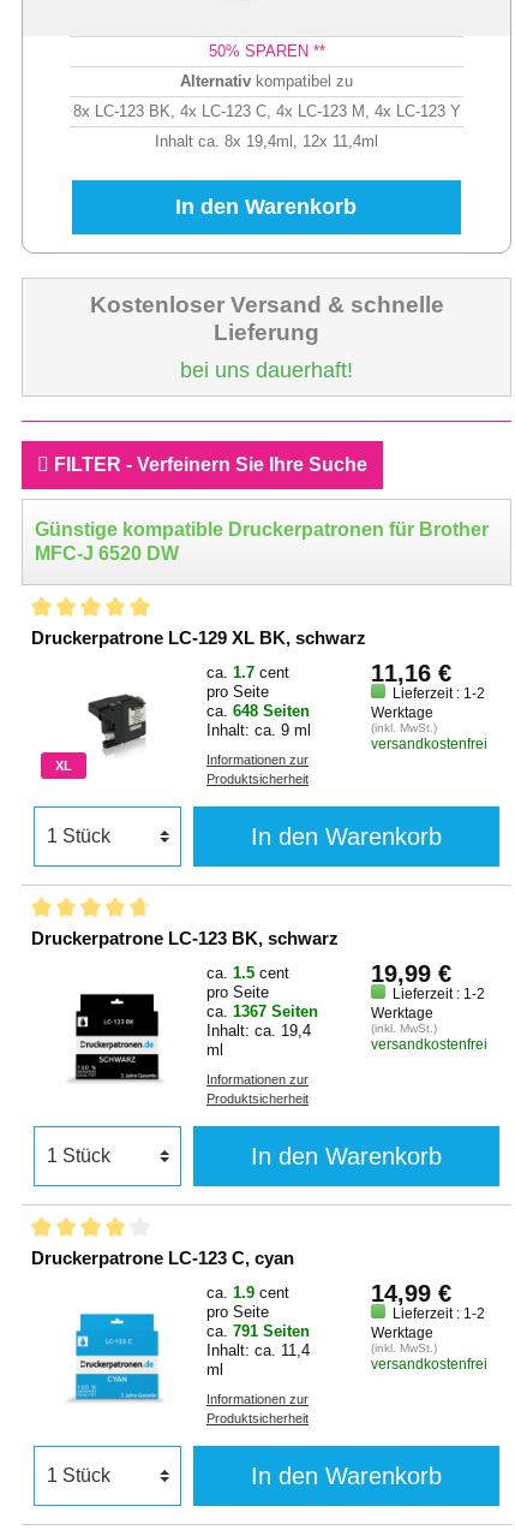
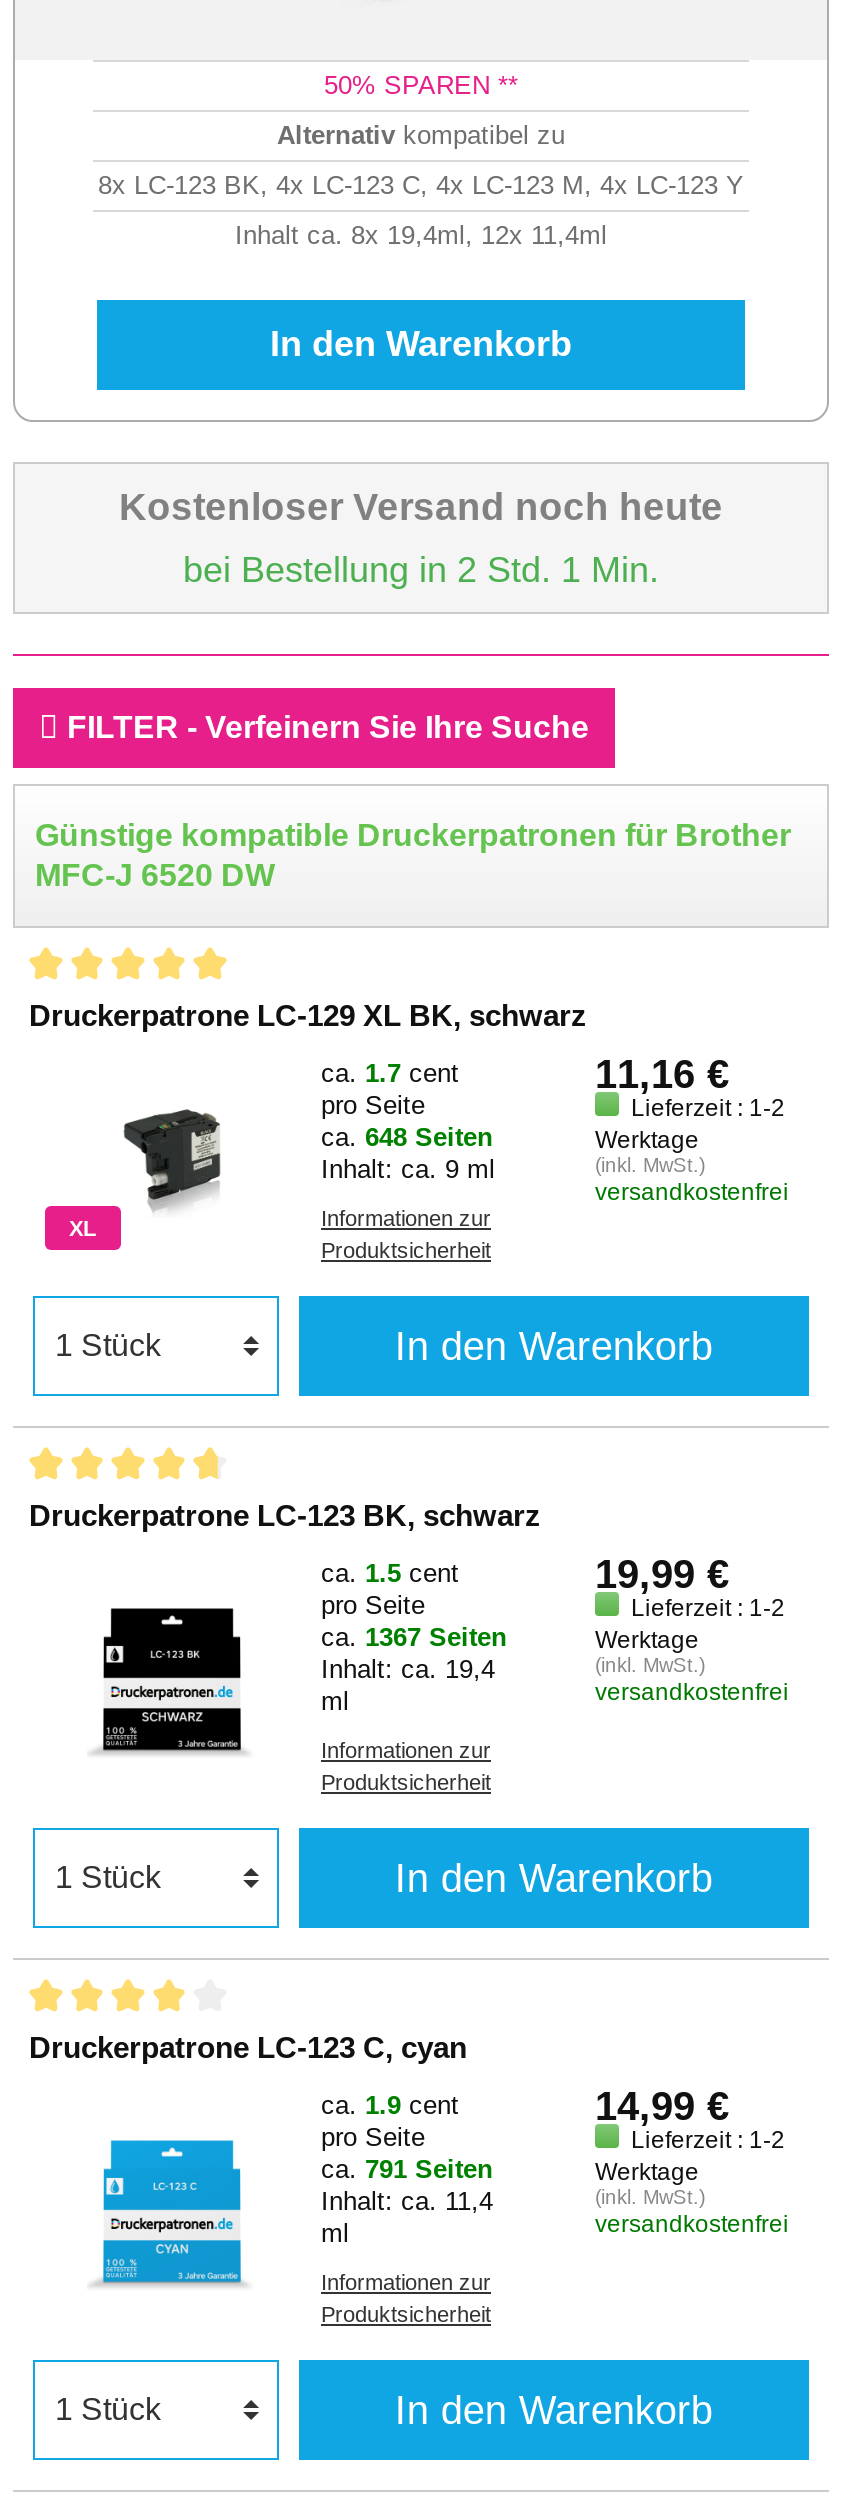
- Kostenloser Versand & schnelle
- Lieferung
+ Kostenloser Versand noch heute

- bei uns dauerhaft!
+ bei Bestellung in 2 Std. 1 Min.
